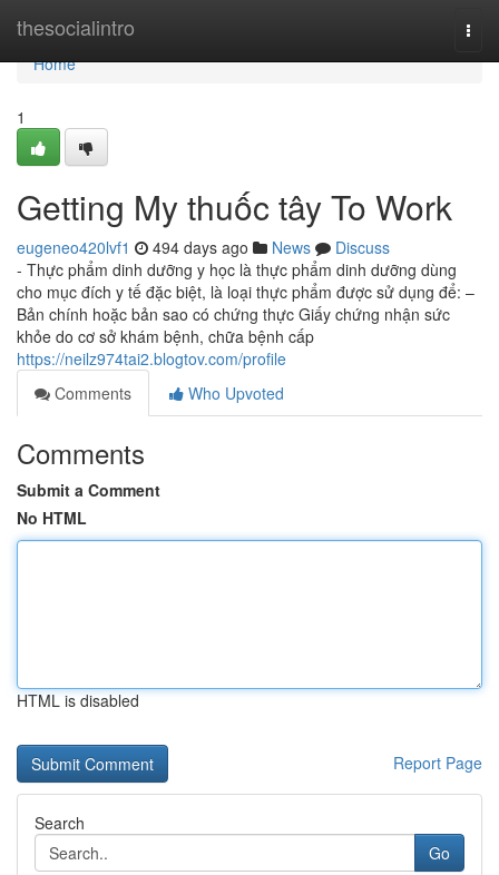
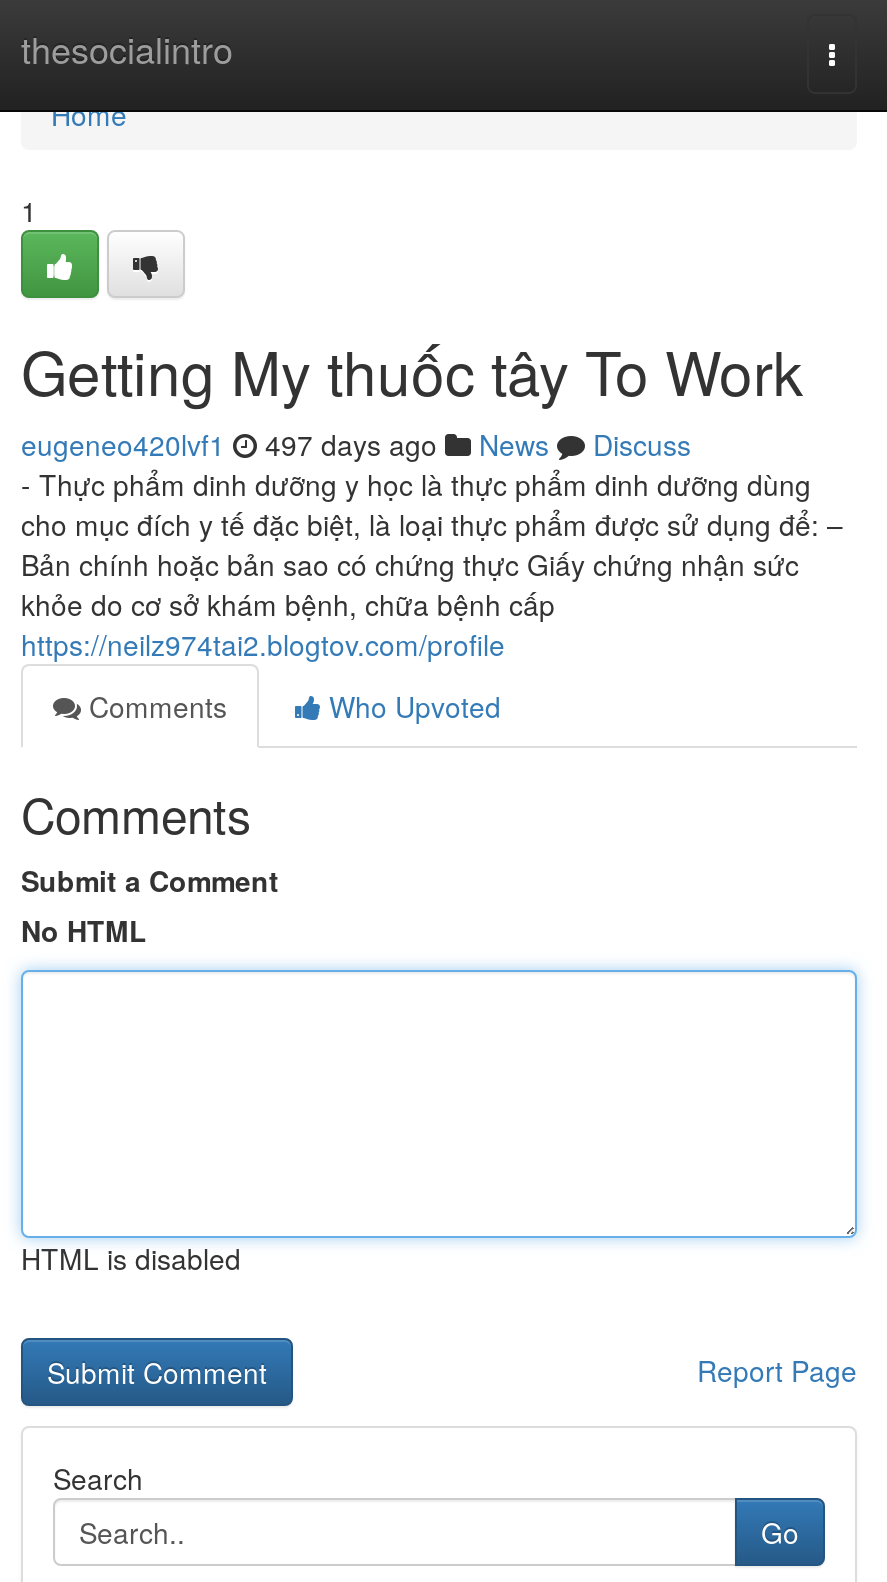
- eugeneo420lvf1 494 days ago News Discuss
+ eugeneo420lvf1 497 days ago News Discuss
